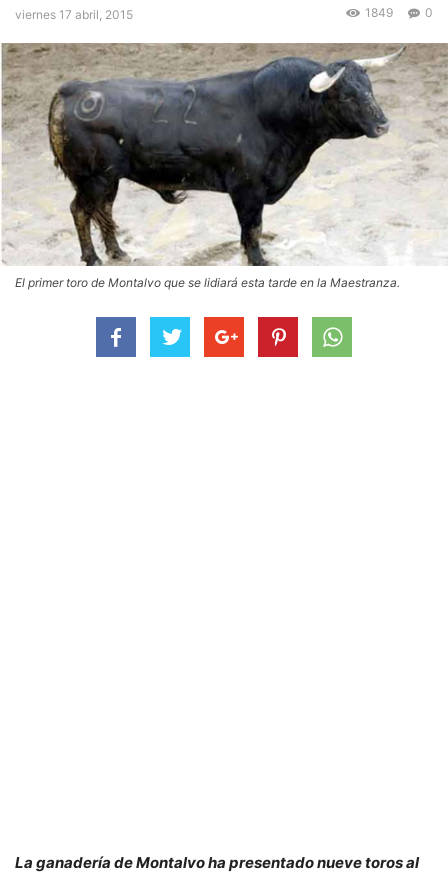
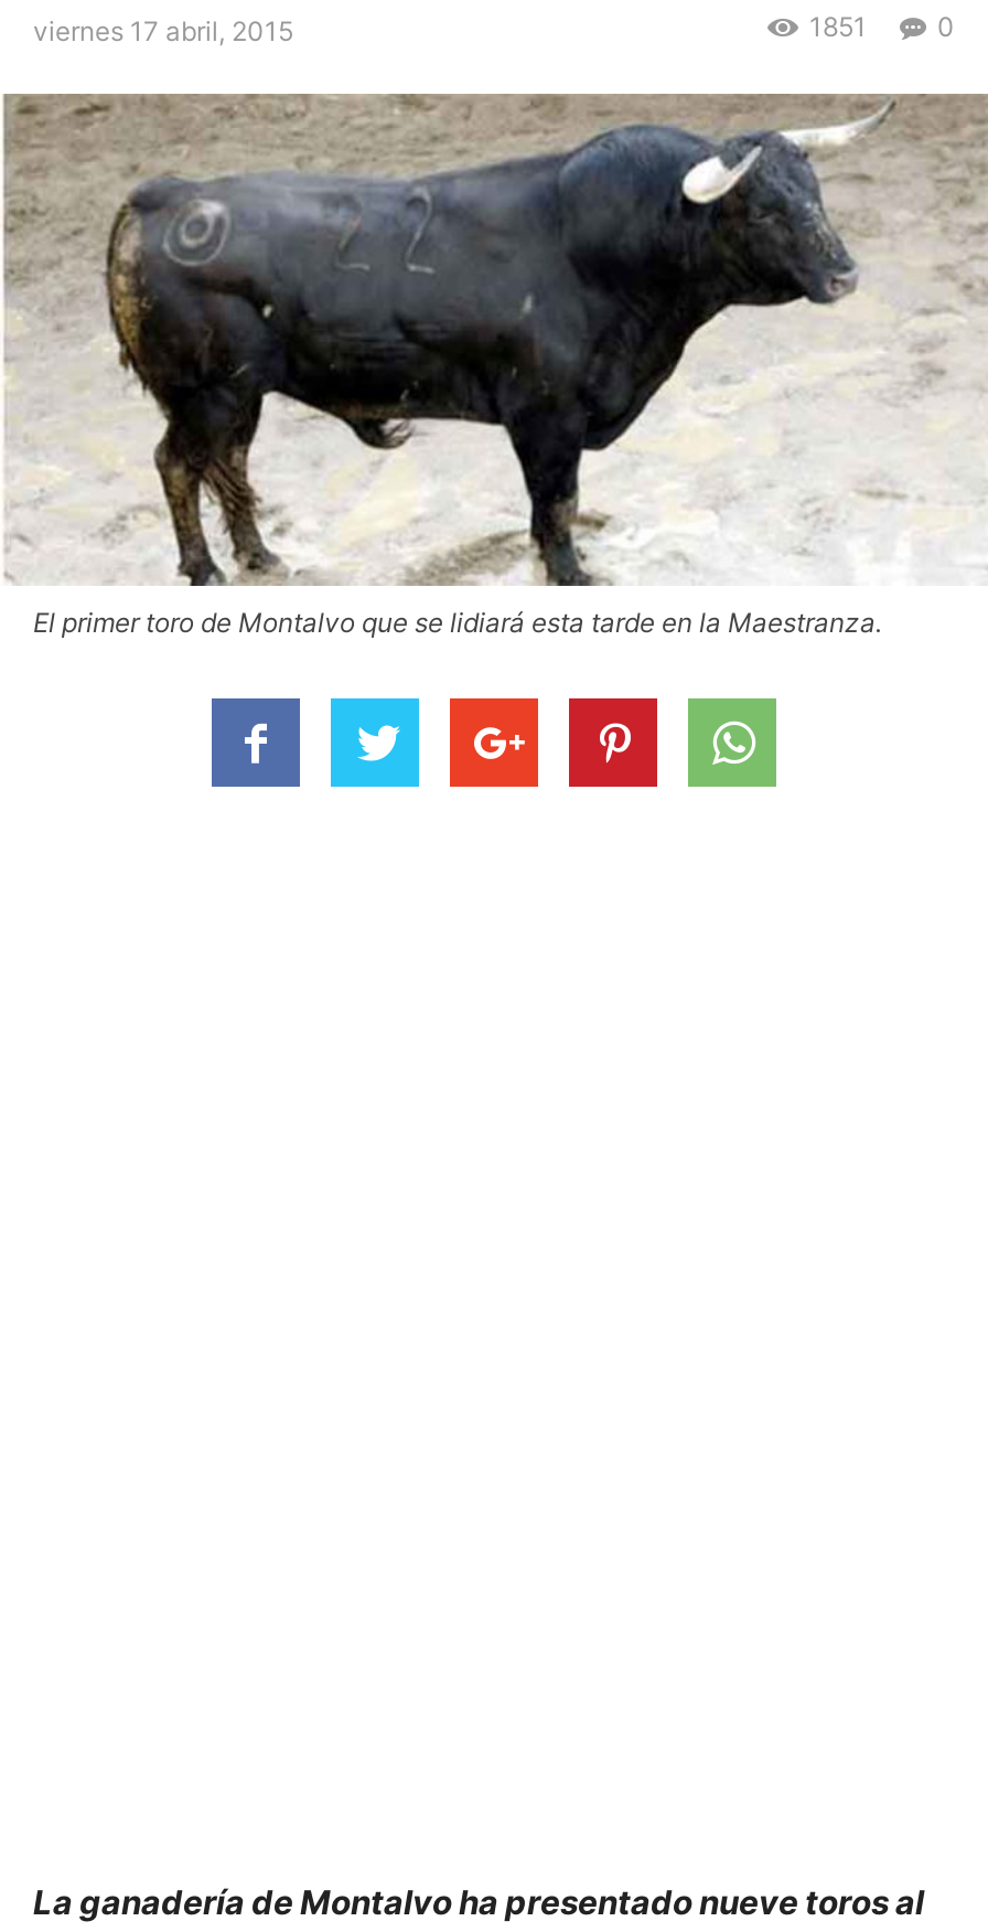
- 1849
+ 1851
